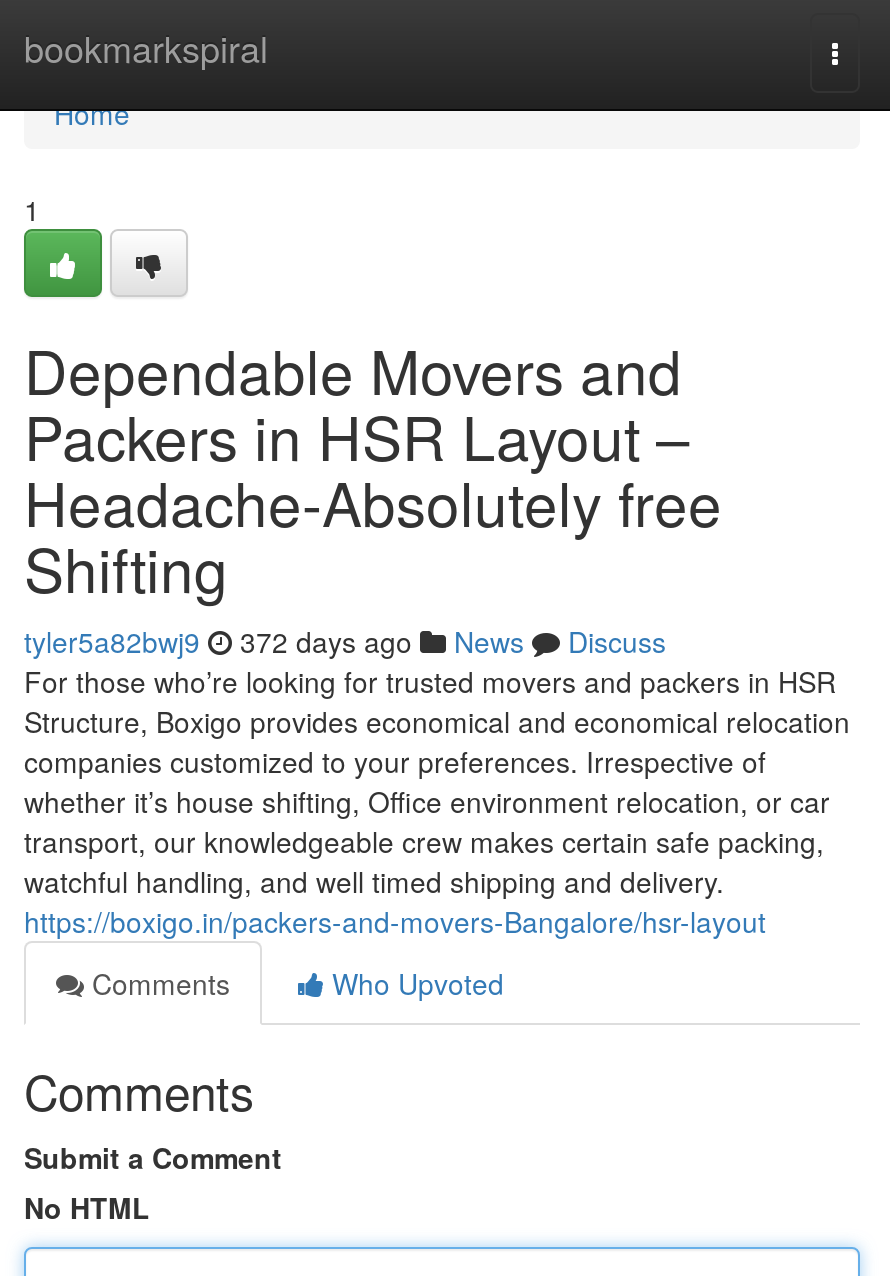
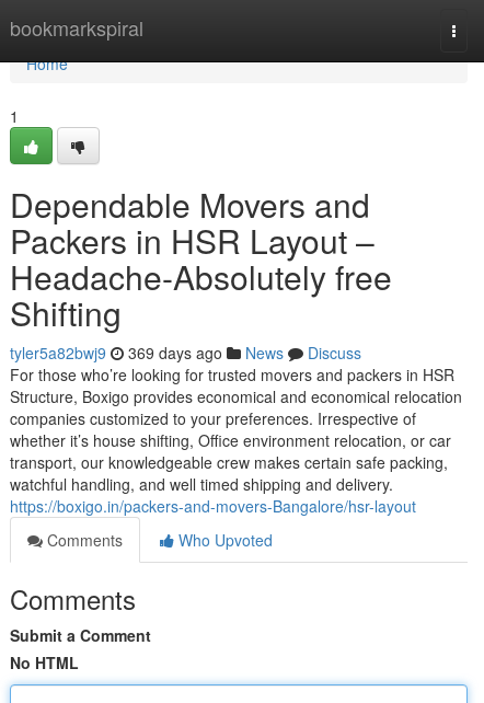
- tyler5a82bwj9 372 days ago News Discuss
+ tyler5a82bwj9 369 days ago News Discuss
